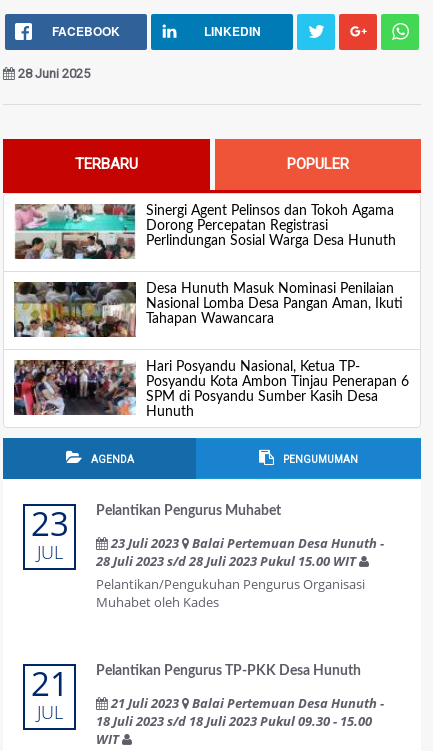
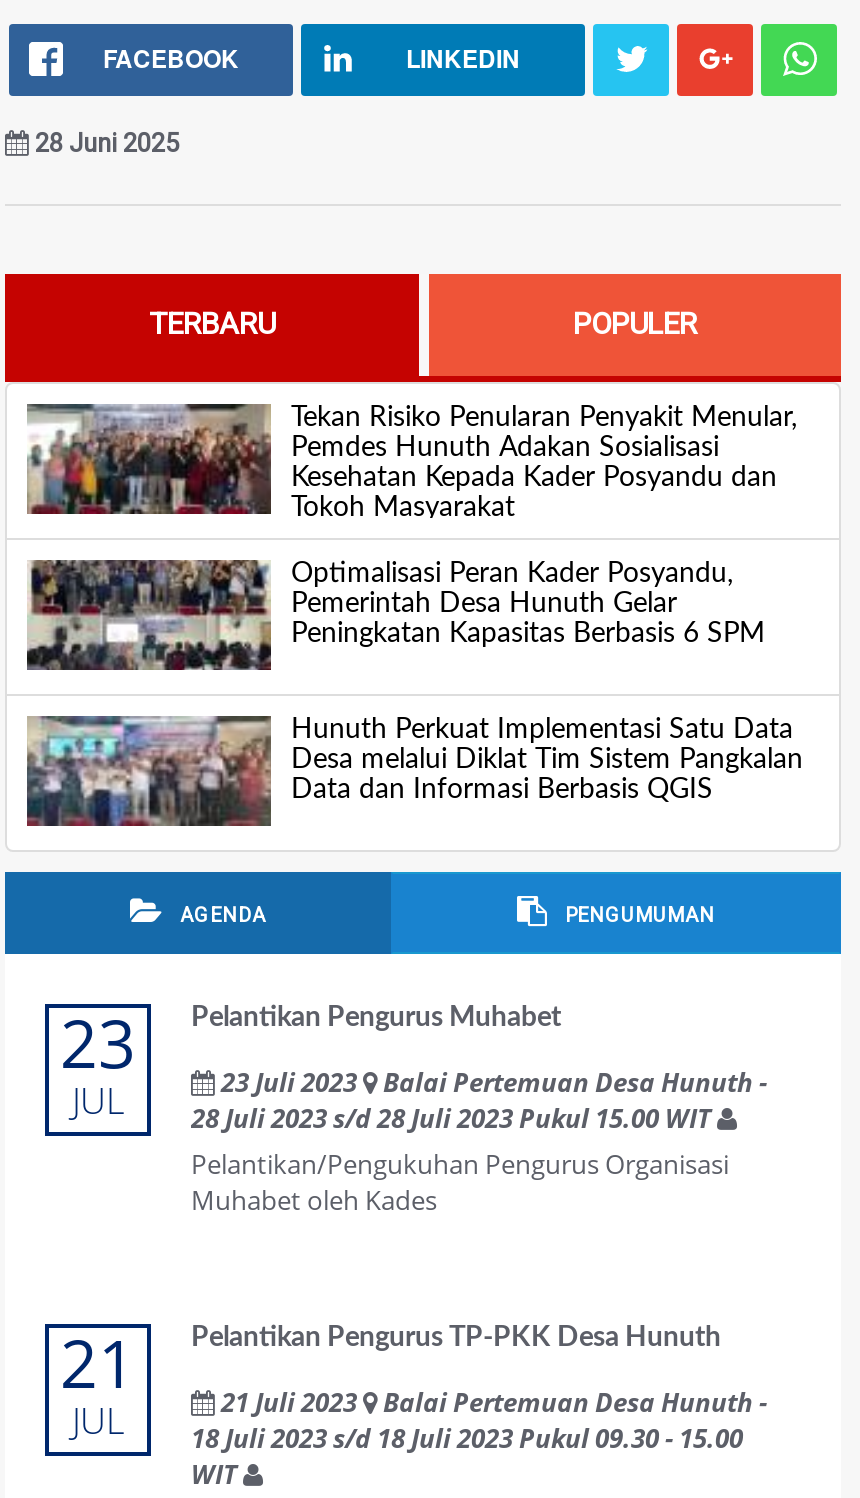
- [image]
- Sinergi Agent Pelinsos dan Tokoh Agama
- Dorong Percepatan Registrasi
- Perlindungan Sosial Warga Desa Hunuth
+ [image]
+ Tekan Risiko Penularan Penyakit Menular,
+ Pemdes Hunuth Adakan Sosialisasi
+ Kesehatan Kepada Kader Posyandu dan
+ Tokoh Masyarakat

- [image]
- Desa Hunuth Masuk Nominasi Penilaian
- Nasional Lomba Desa Pangan Aman, Ikuti
- Tahapan Wawancara
+ [image]
+ Optimalisasi Peran Kader Posyandu,
+ Pemerintah Desa Hunuth Gelar
+ Peningkatan Kapasitas Berbasis 6 SPM

- [image]
- Hari Posyandu Nasional, Ketua TP-
- Posyandu Kota Ambon Tinjau Penerapan 6
- SPM di Posyandu Sumber Kasih Desa
- Hunuth
+ [image]
+ Hunuth Perkuat Implementasi Satu Data
+ Desa melalui Diklat Tim Sistem Pangkalan
+ Data dan Informasi Berbasis QGIS
